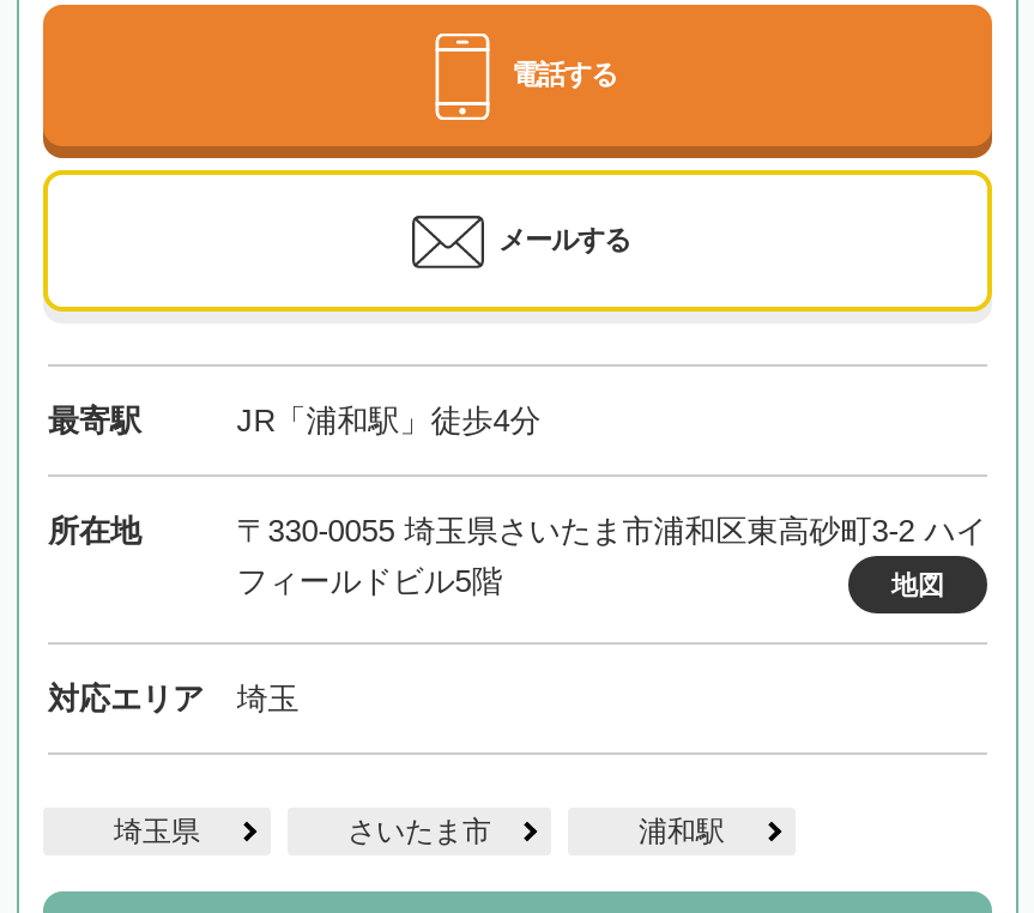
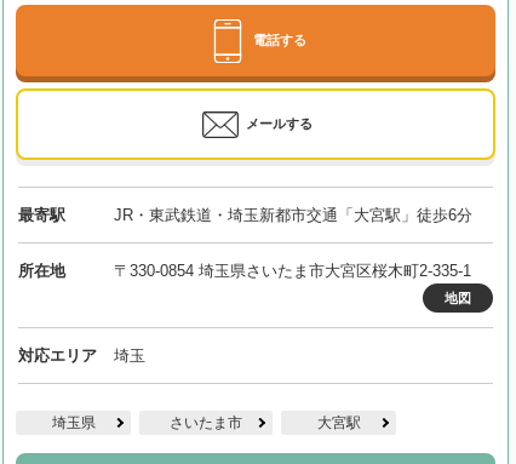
- JR「浦和駅」徒歩4分
+ JR・東武鉄道・埼玉新都市交通「大宮駅」徒歩6分

- 〒330-0055 埼玉県さいたま市浦和区東高砂町3-2 ハイ
- フィールドビル5階
+ 〒330-0854 埼玉県さいたま市大宮区桜木町2-335-1

- 浦和駅
+ 大宮駅
